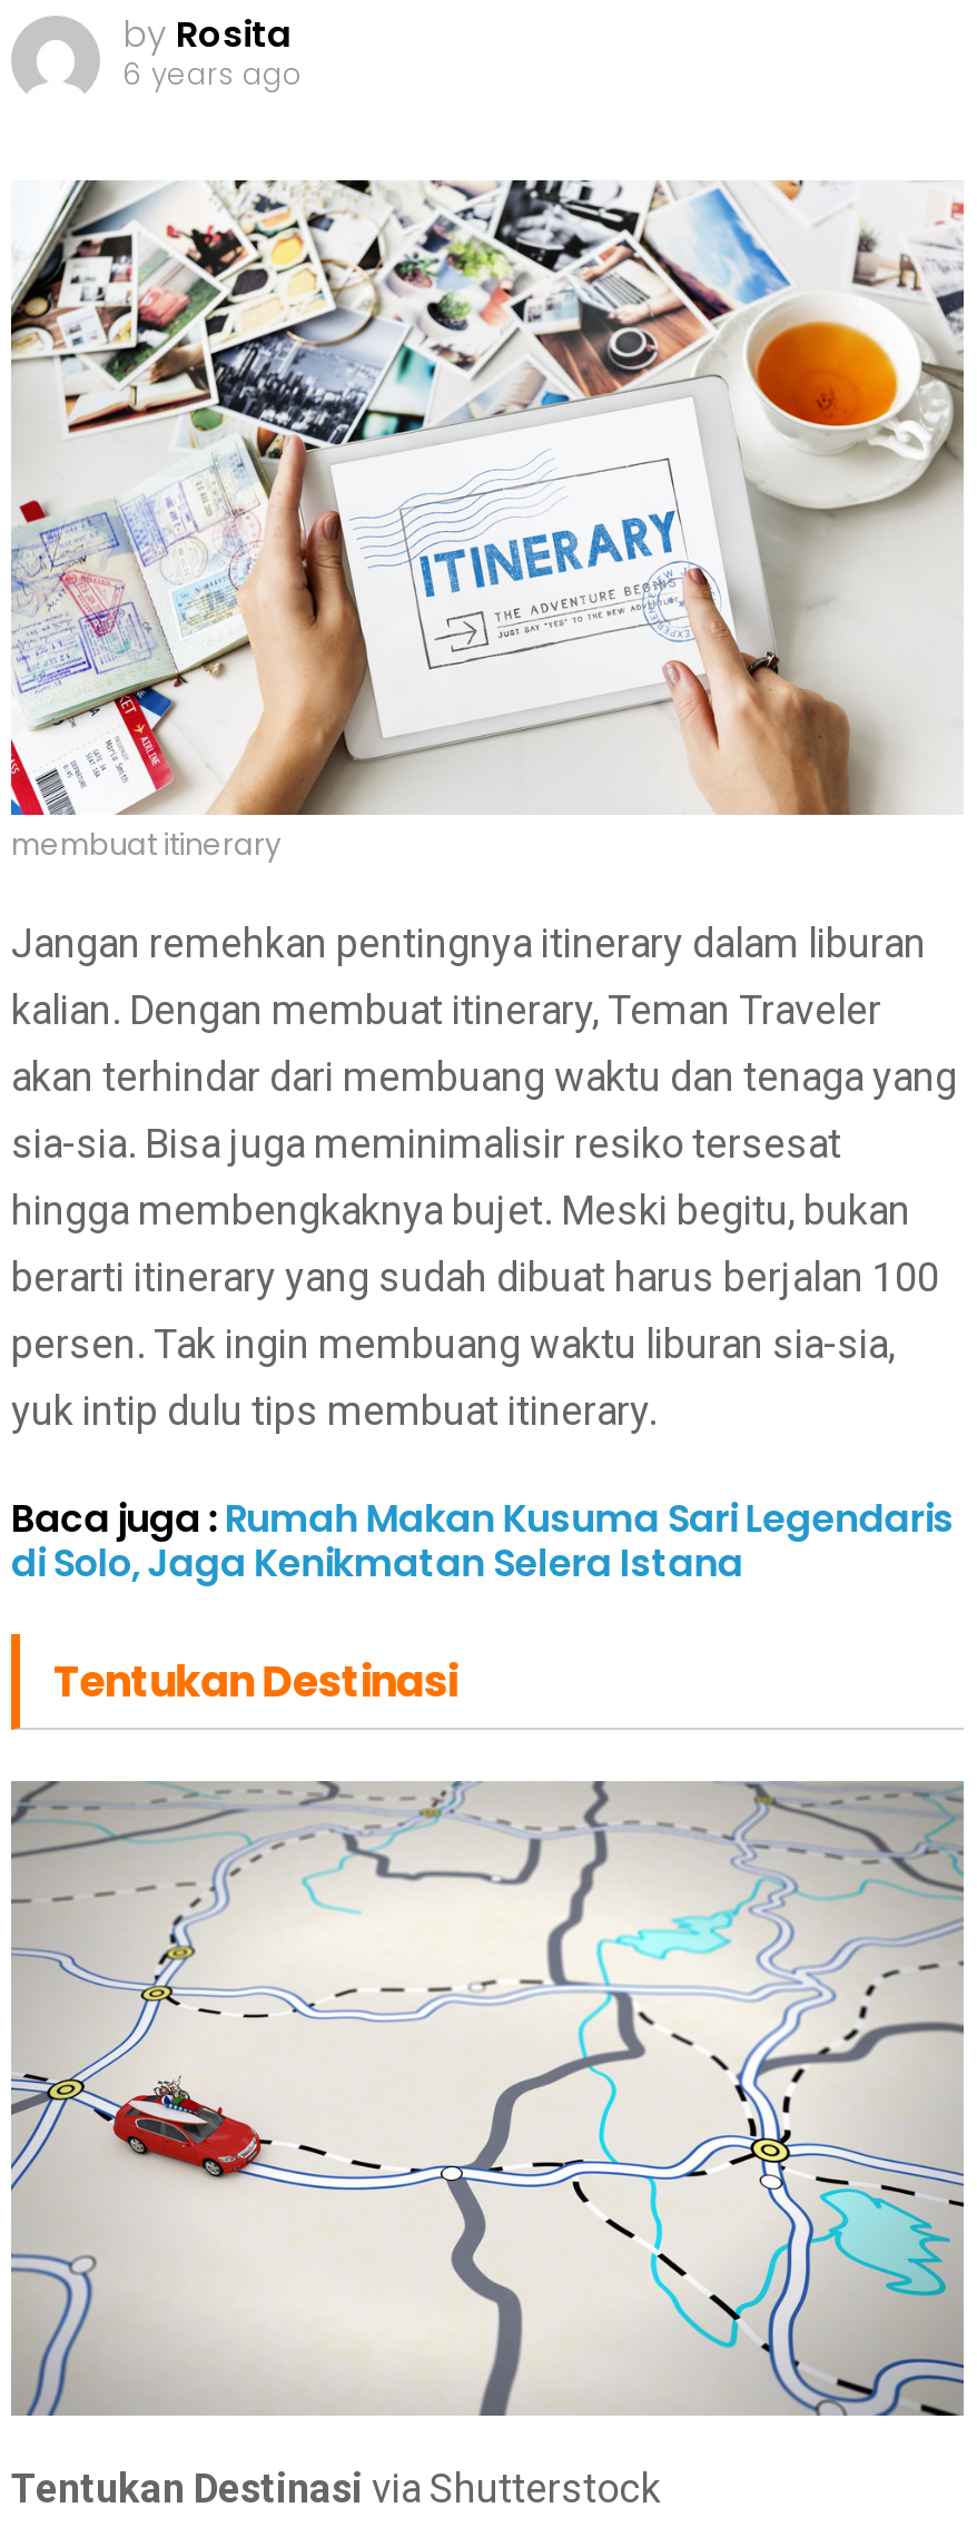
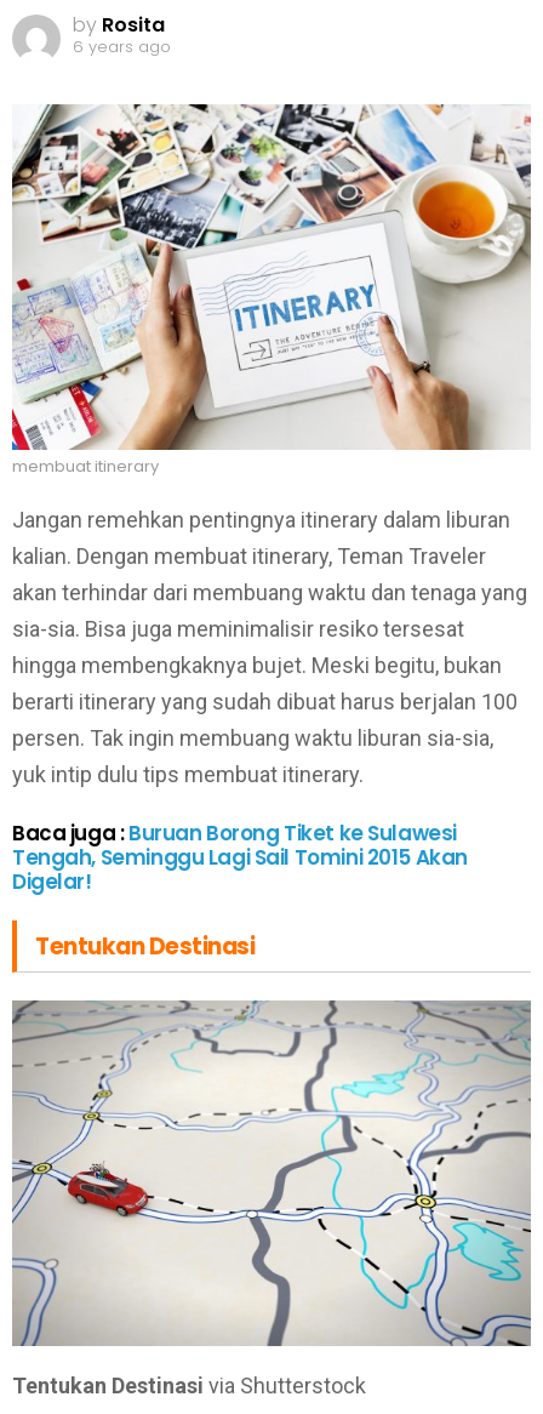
- Baca juga : Rumah Makan Kusuma Sari Legendaris
- di Solo, Jaga Kenikmatan Selera Istana
+ Baca juga :Buruan Borong Tiket ke Sulawesi
+ Tengah, Seminggu Lagi Sail Tomini 2015 Akan
+ Digelar!
